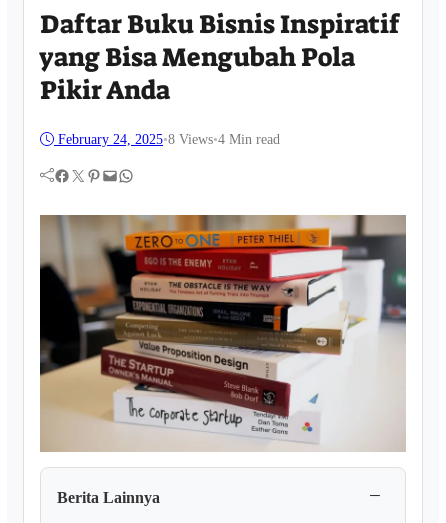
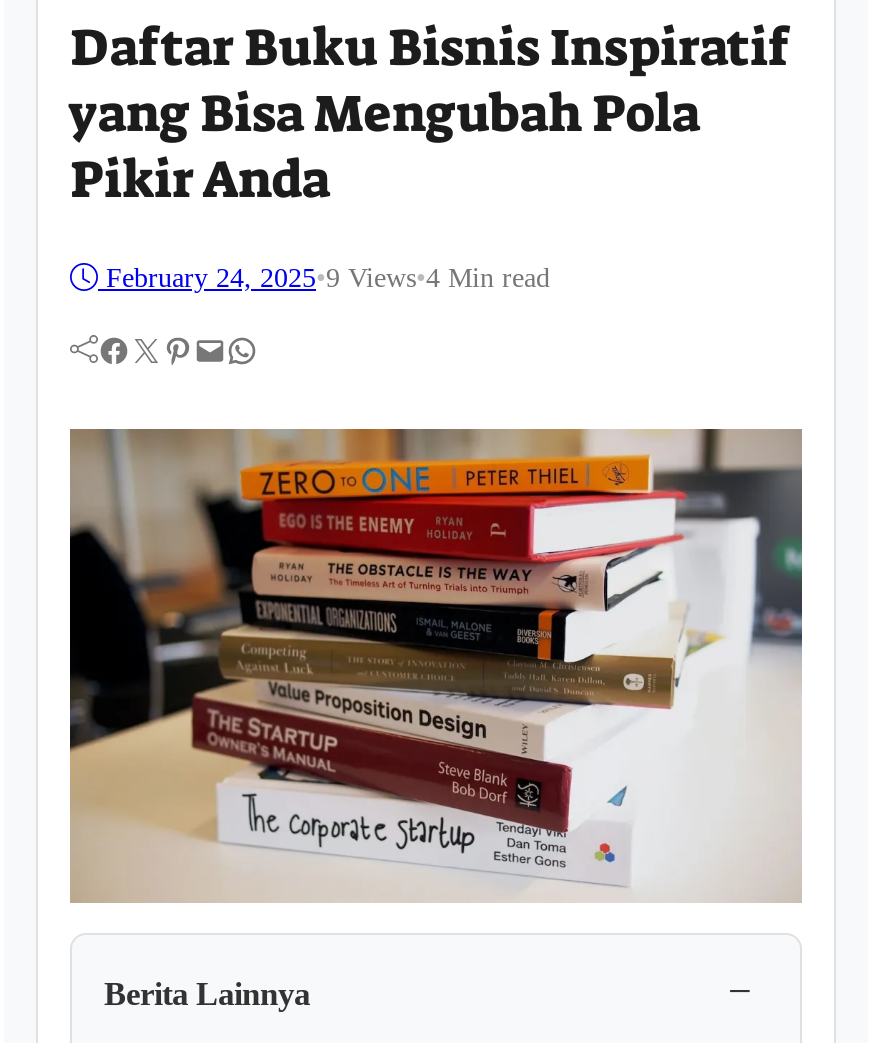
- February 24, 2025 • 8 Views • 4 Min read
+ February 24, 2025 • 9 Views • 4 Min read
